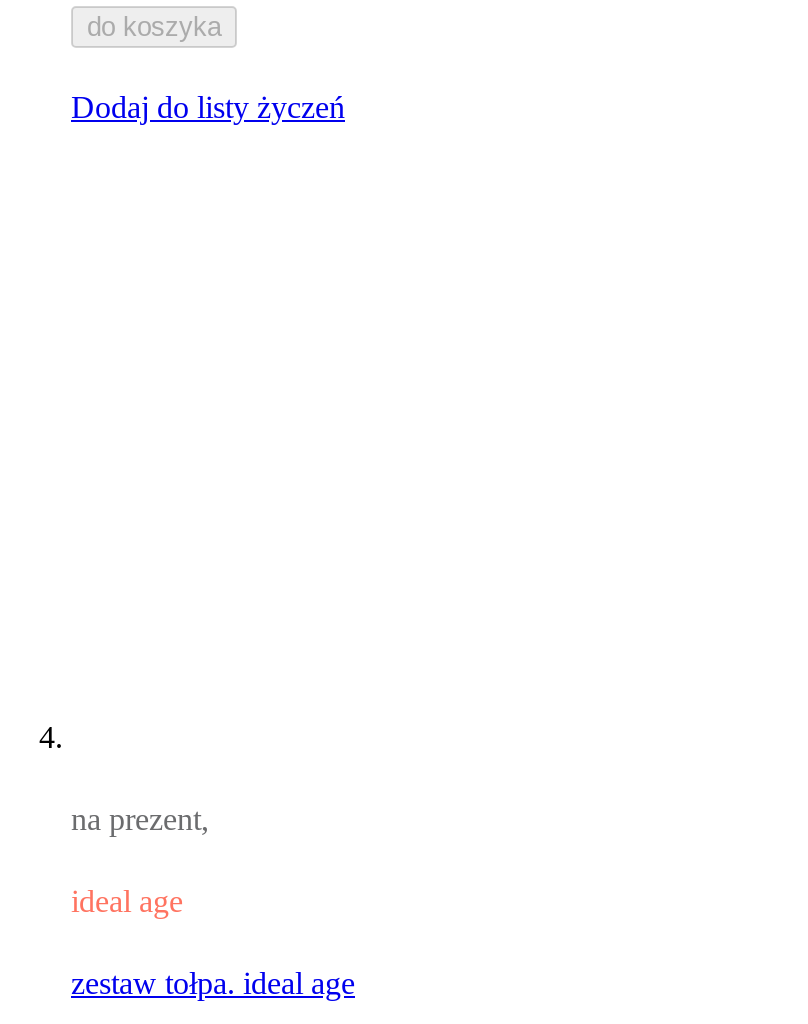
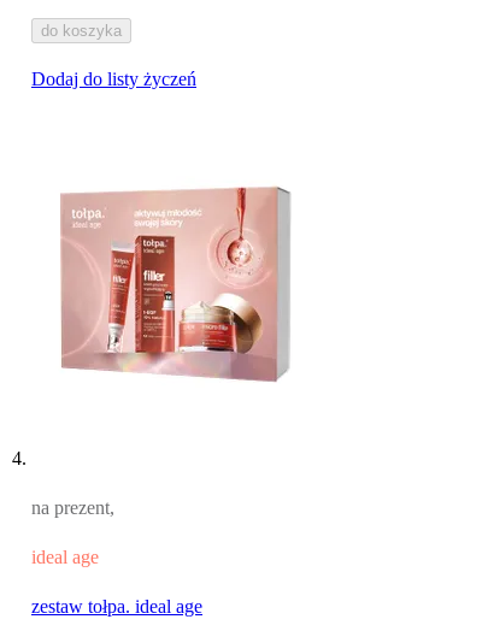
+ [image]
